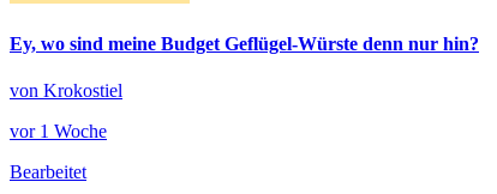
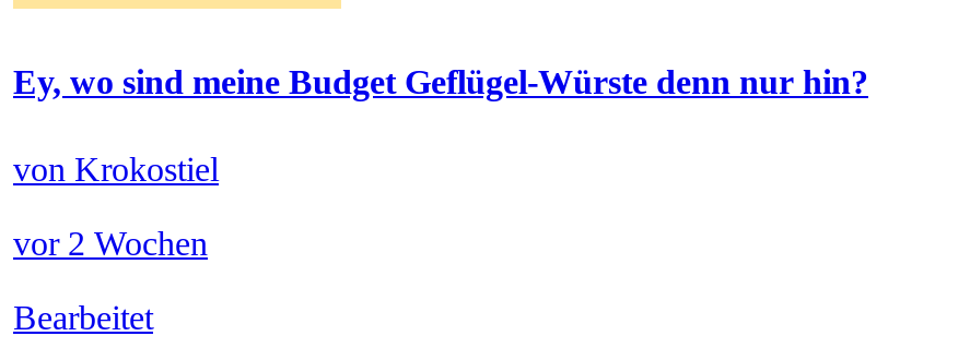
- vor 1 Woche
+ vor 2 Wochen
